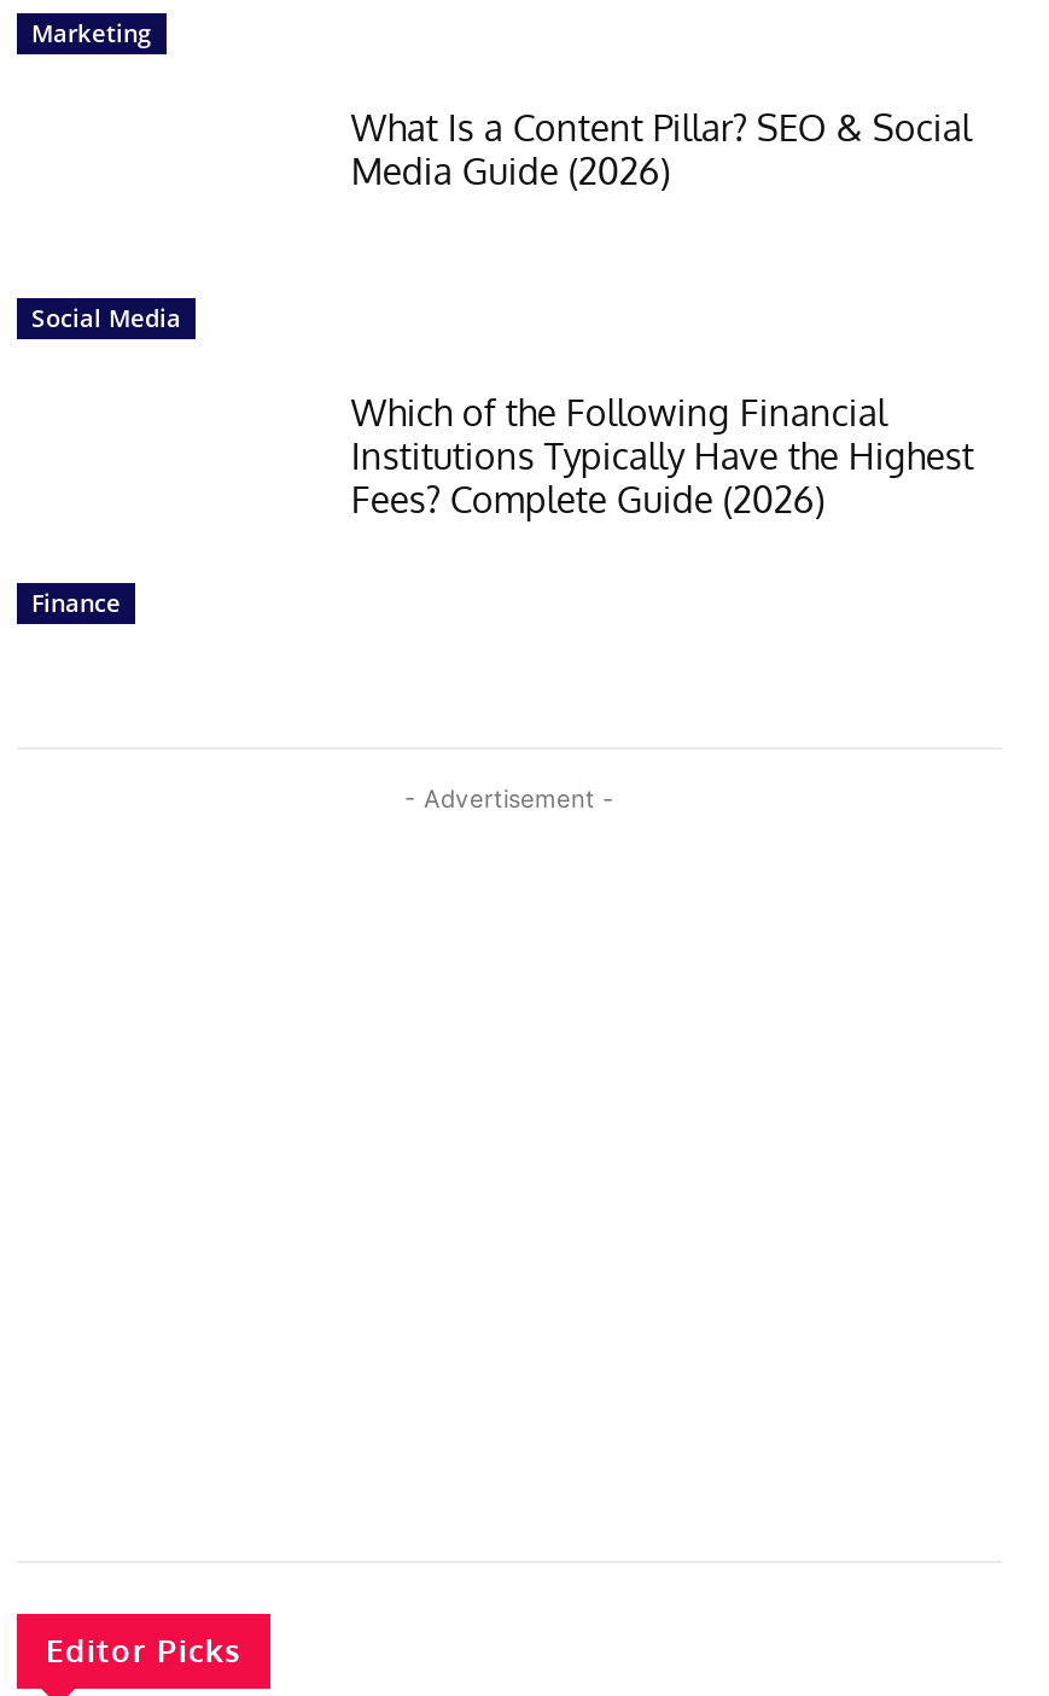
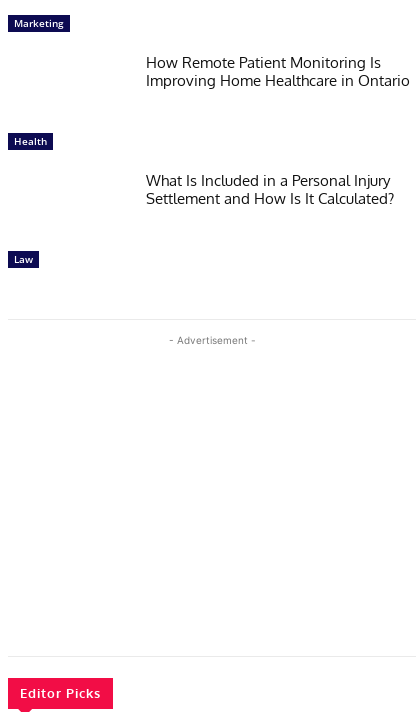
- What Is a Content Pillar? SEO & Social
- Media Guide (2026)
+ How Remote Patient Monitoring Is
+ Improving Home Healthcare in Ontario

- Social Media
+ Health

- Which of the Following Financial
- Institutions Typically Have the Highest
- Fees? Complete Guide (2026)
+ What Is Included in a Personal Injury
+ Settlement and How Is It Calculated?

- Finance
+ Law
